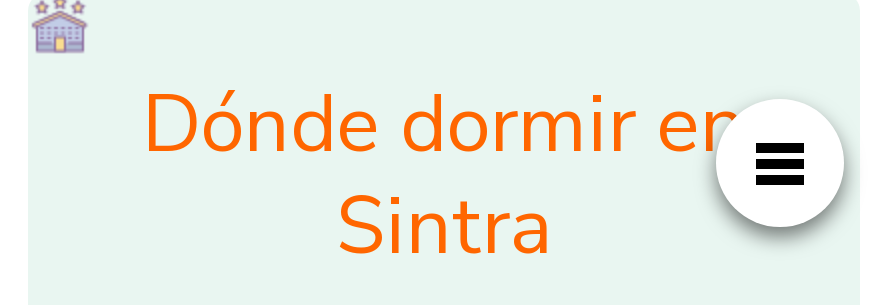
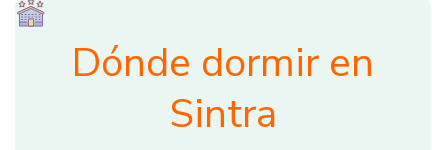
- [image]
